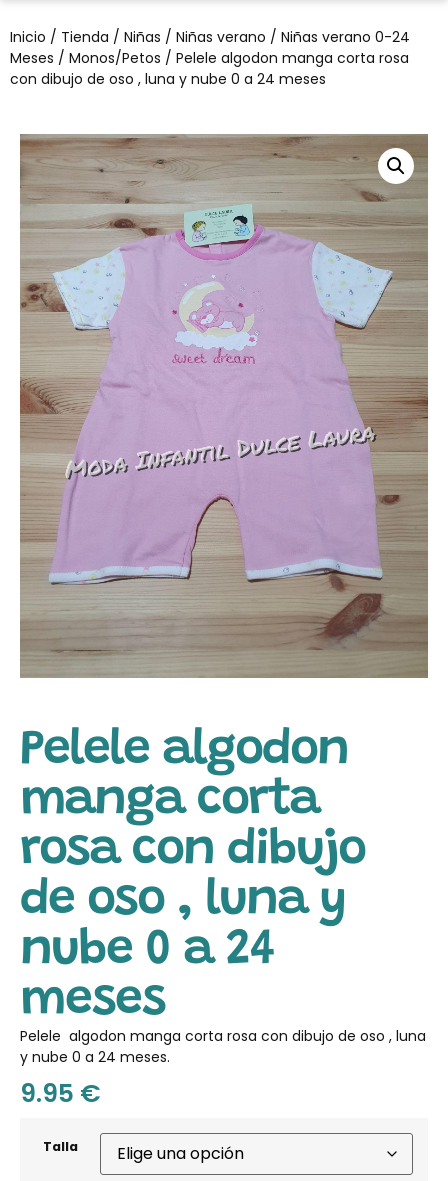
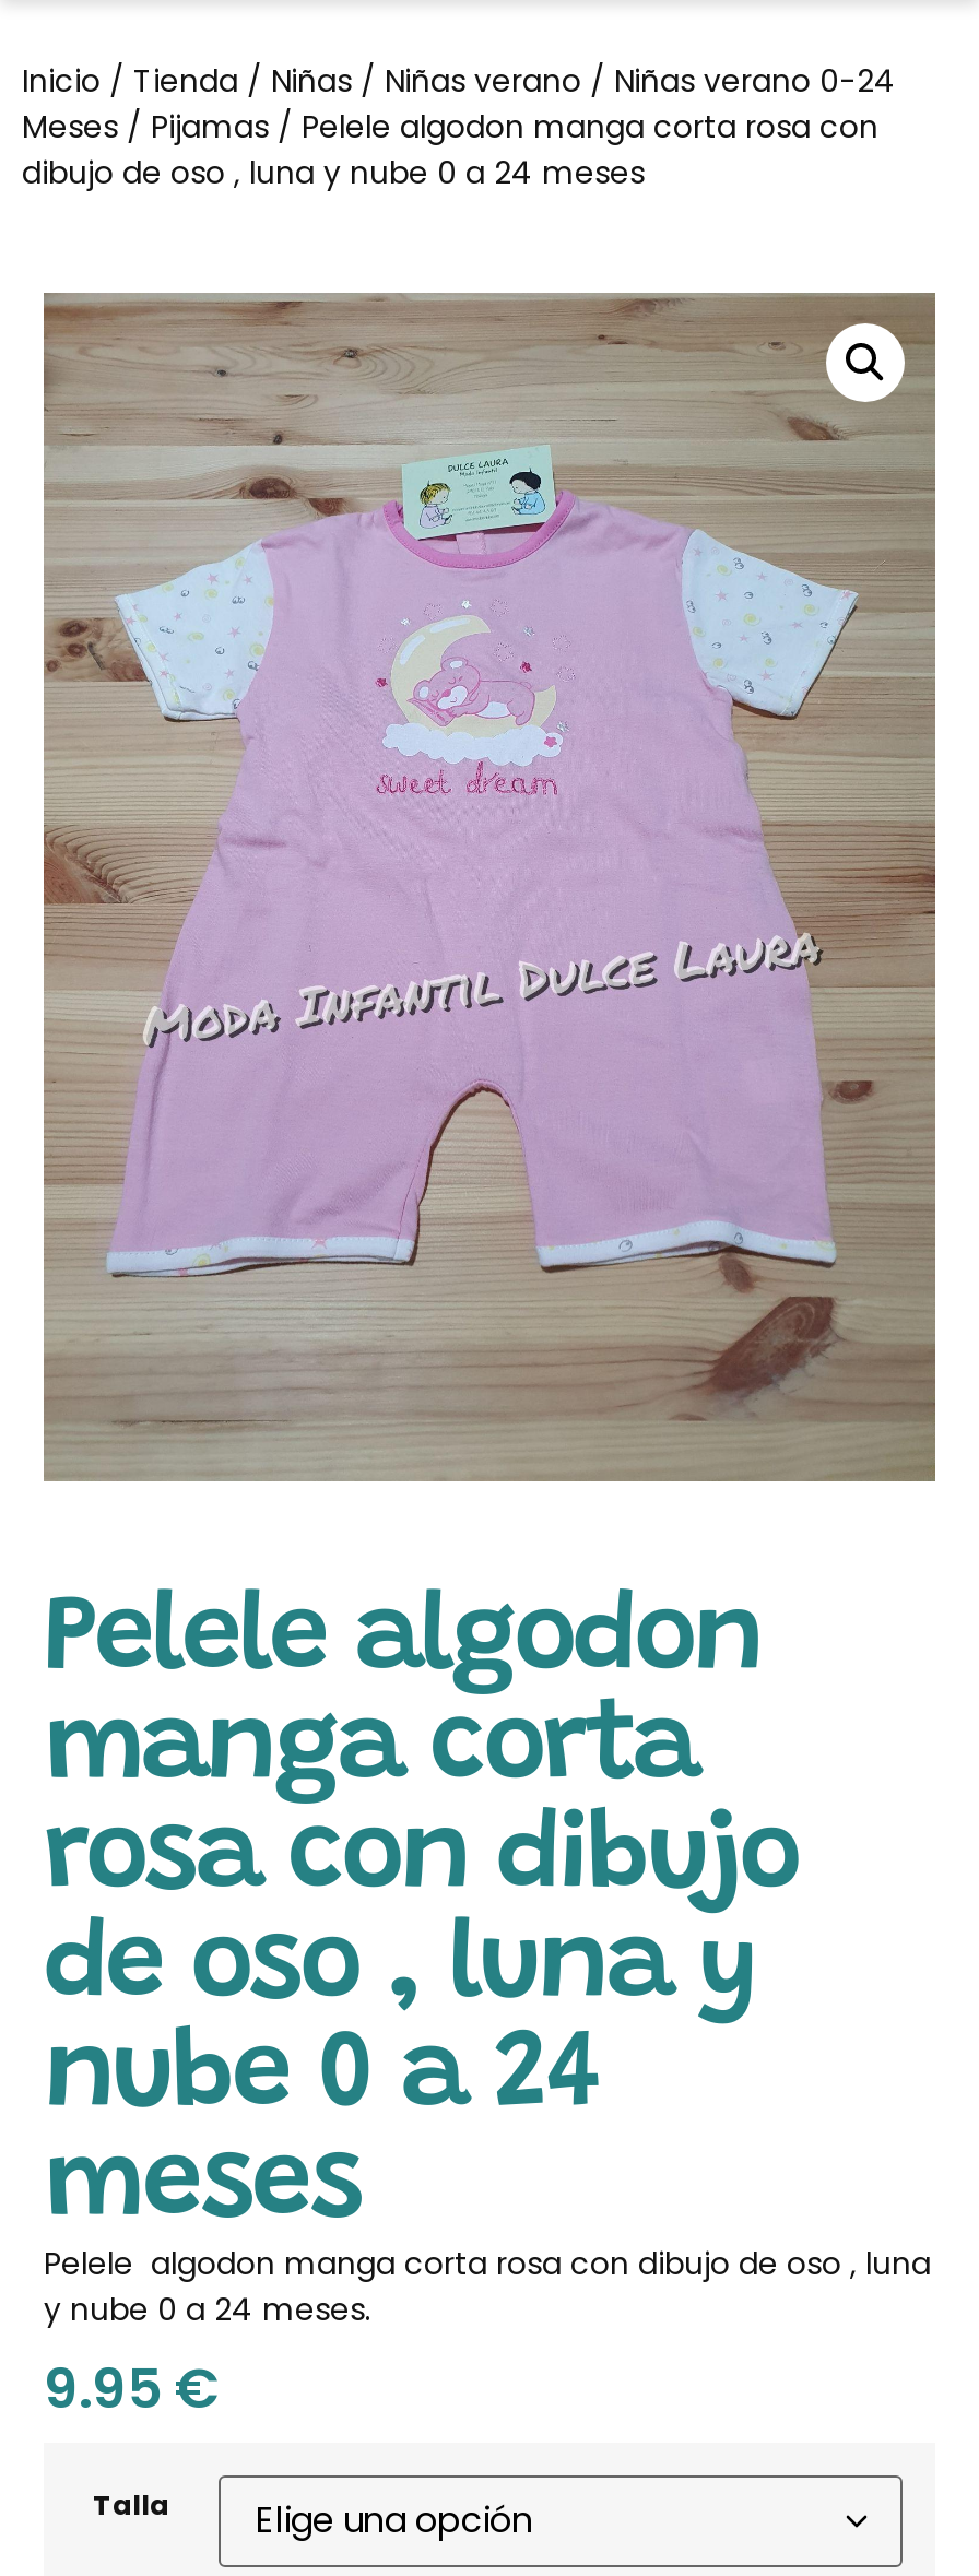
- Meses / Monos/Petos / Pelele algodon manga corta rosa
- con dibujo de oso , luna y nube 0 a 24 meses
+ Meses / Pijamas / Pelele algodon manga corta rosa con
+ dibujo de oso , luna y nube 0 a 24 meses
